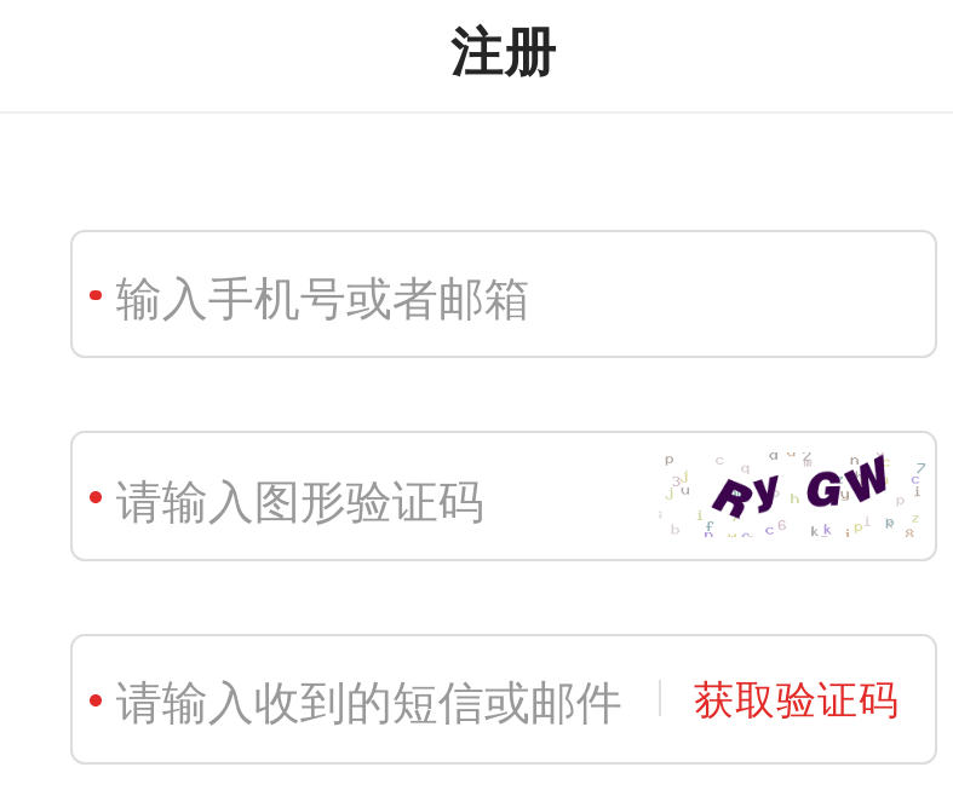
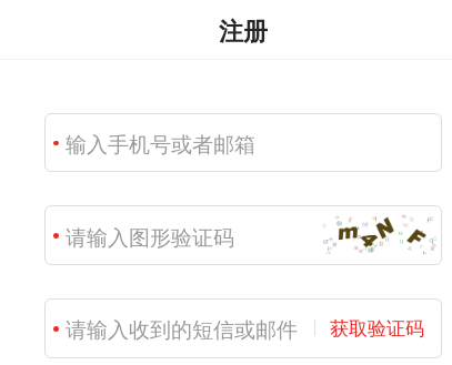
- [image]
+ [image]
